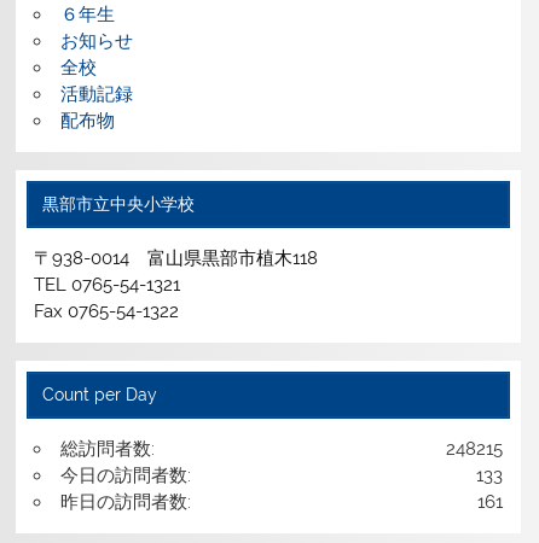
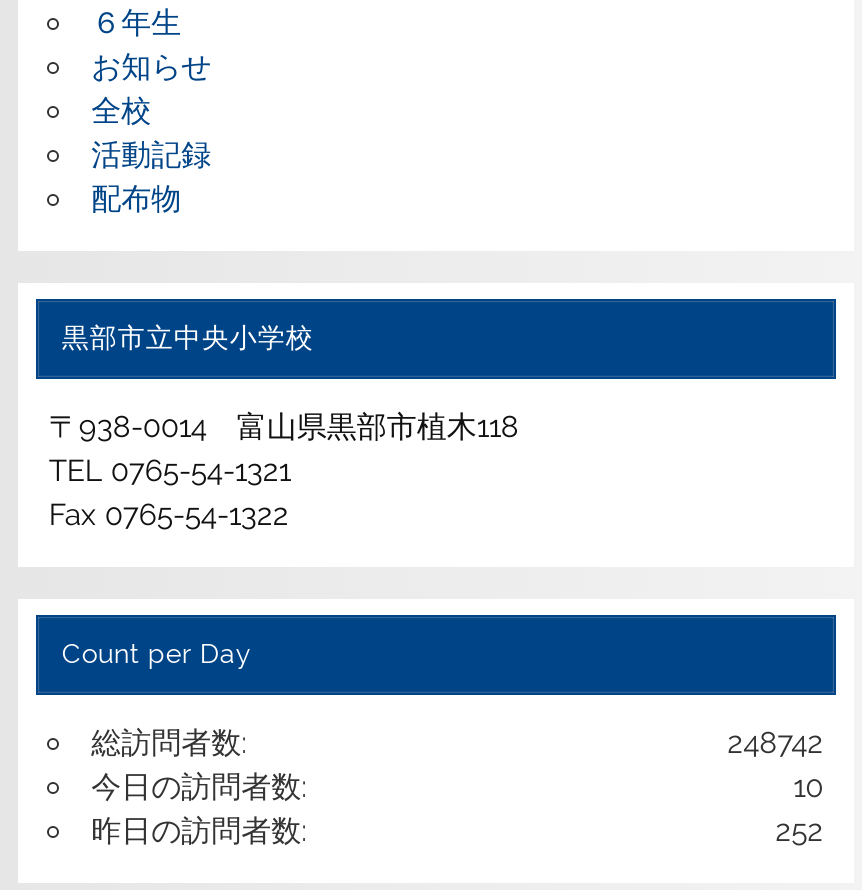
- 248215
+ 248742

- 133
+ 10

- 161
+ 252
